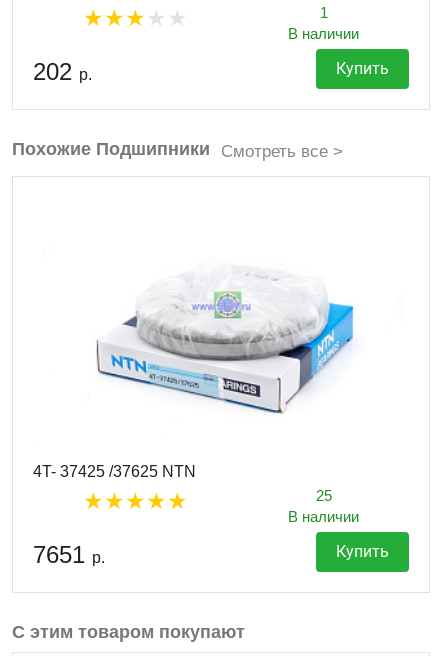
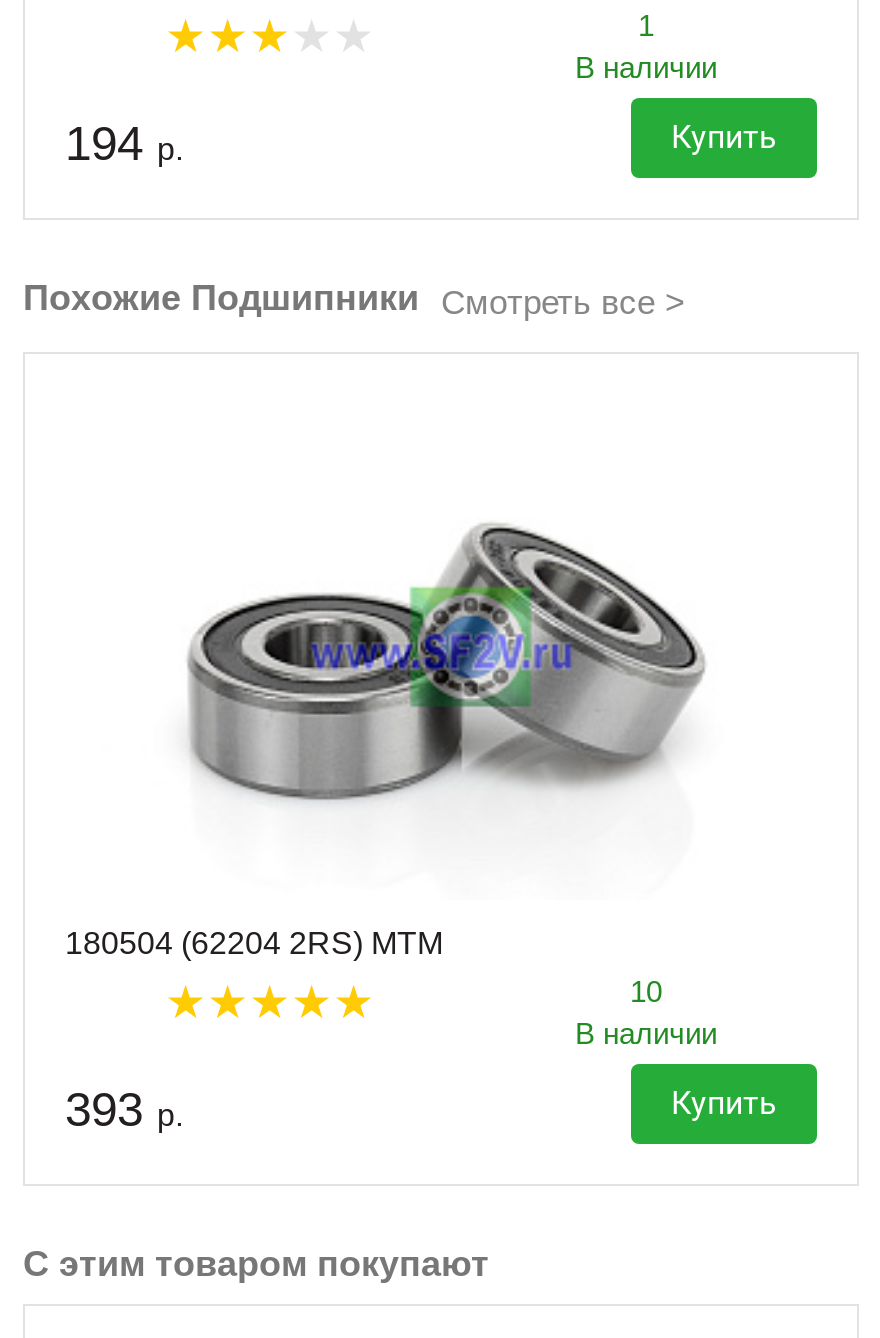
- 202 р.
+ 194 р.

- [image]
+ [image]

- 4T- 37425 /37625 NTN
- 25
+ 180504 (62204 2RS) MTM
+ 10

- 7651 р.
+ 393 р.
